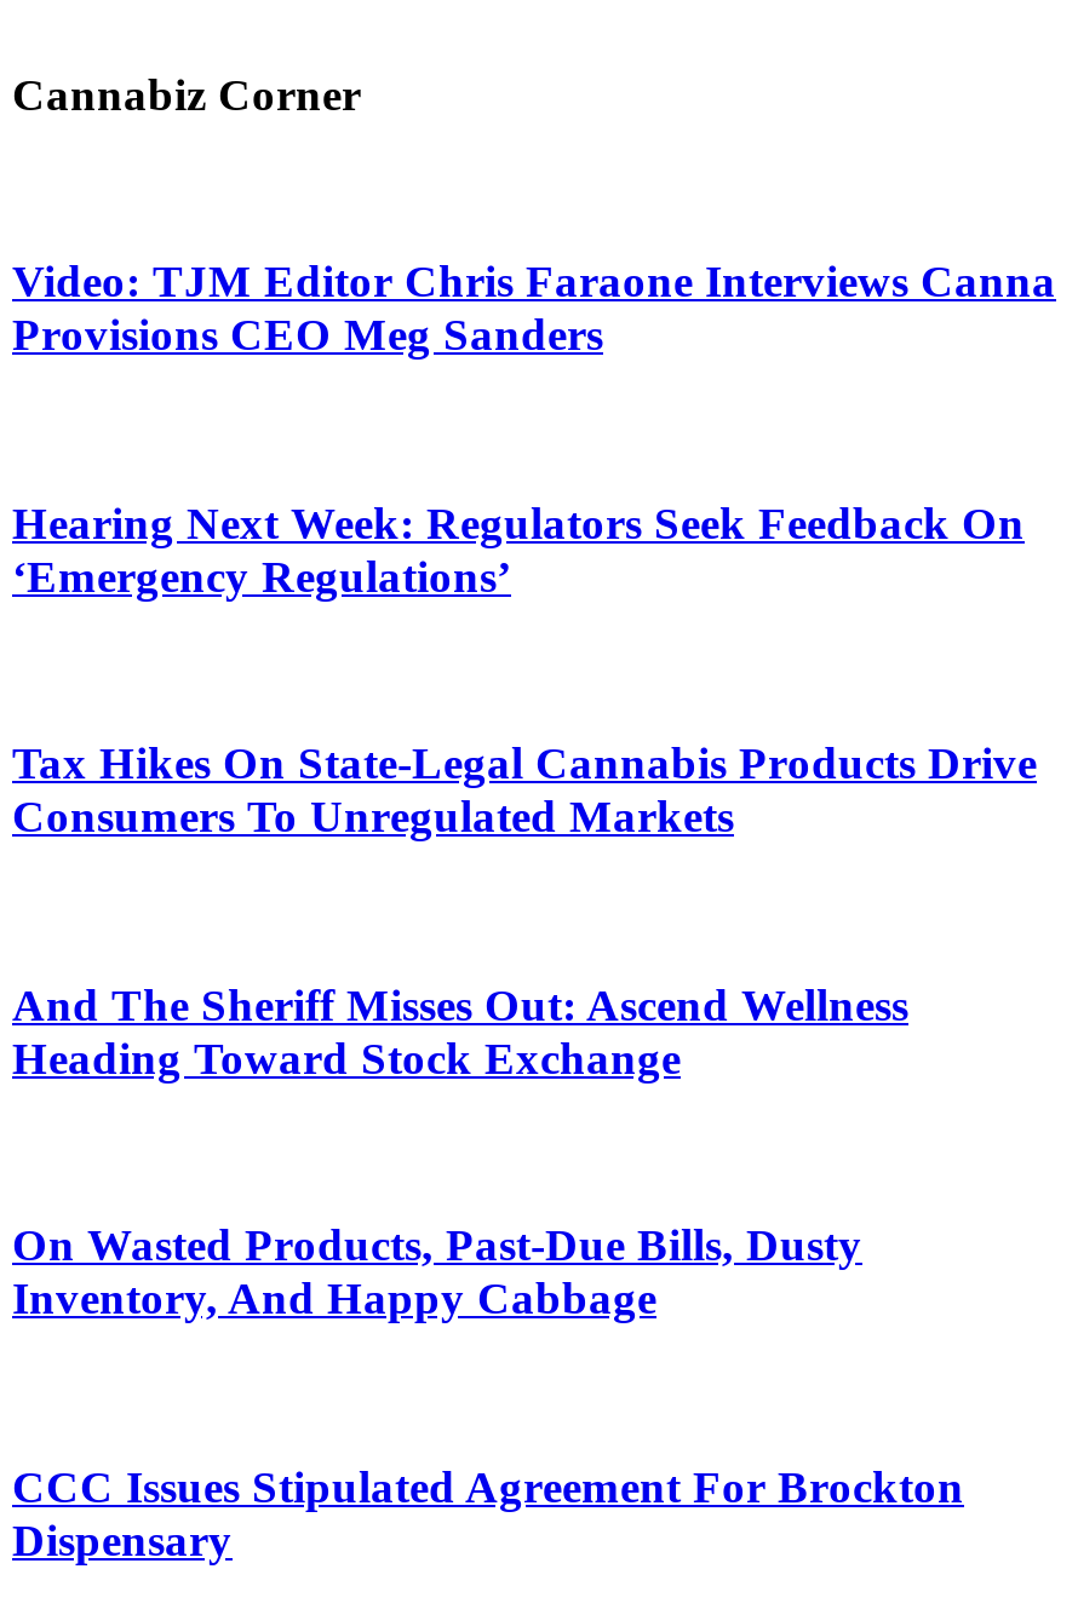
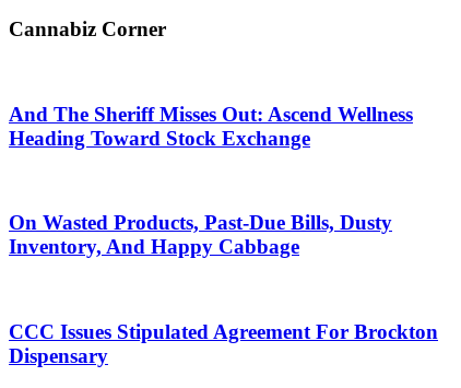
- Video: TJM Editor Chris Faraone Interviews Canna
- Provisions CEO Meg Sanders

- Hearing Next Week: Regulators Seek Feedback On
- ‘Emergency Regulations’

- Tax Hikes On State-Legal Cannabis Products Drive
- Consumers To Unregulated Markets
